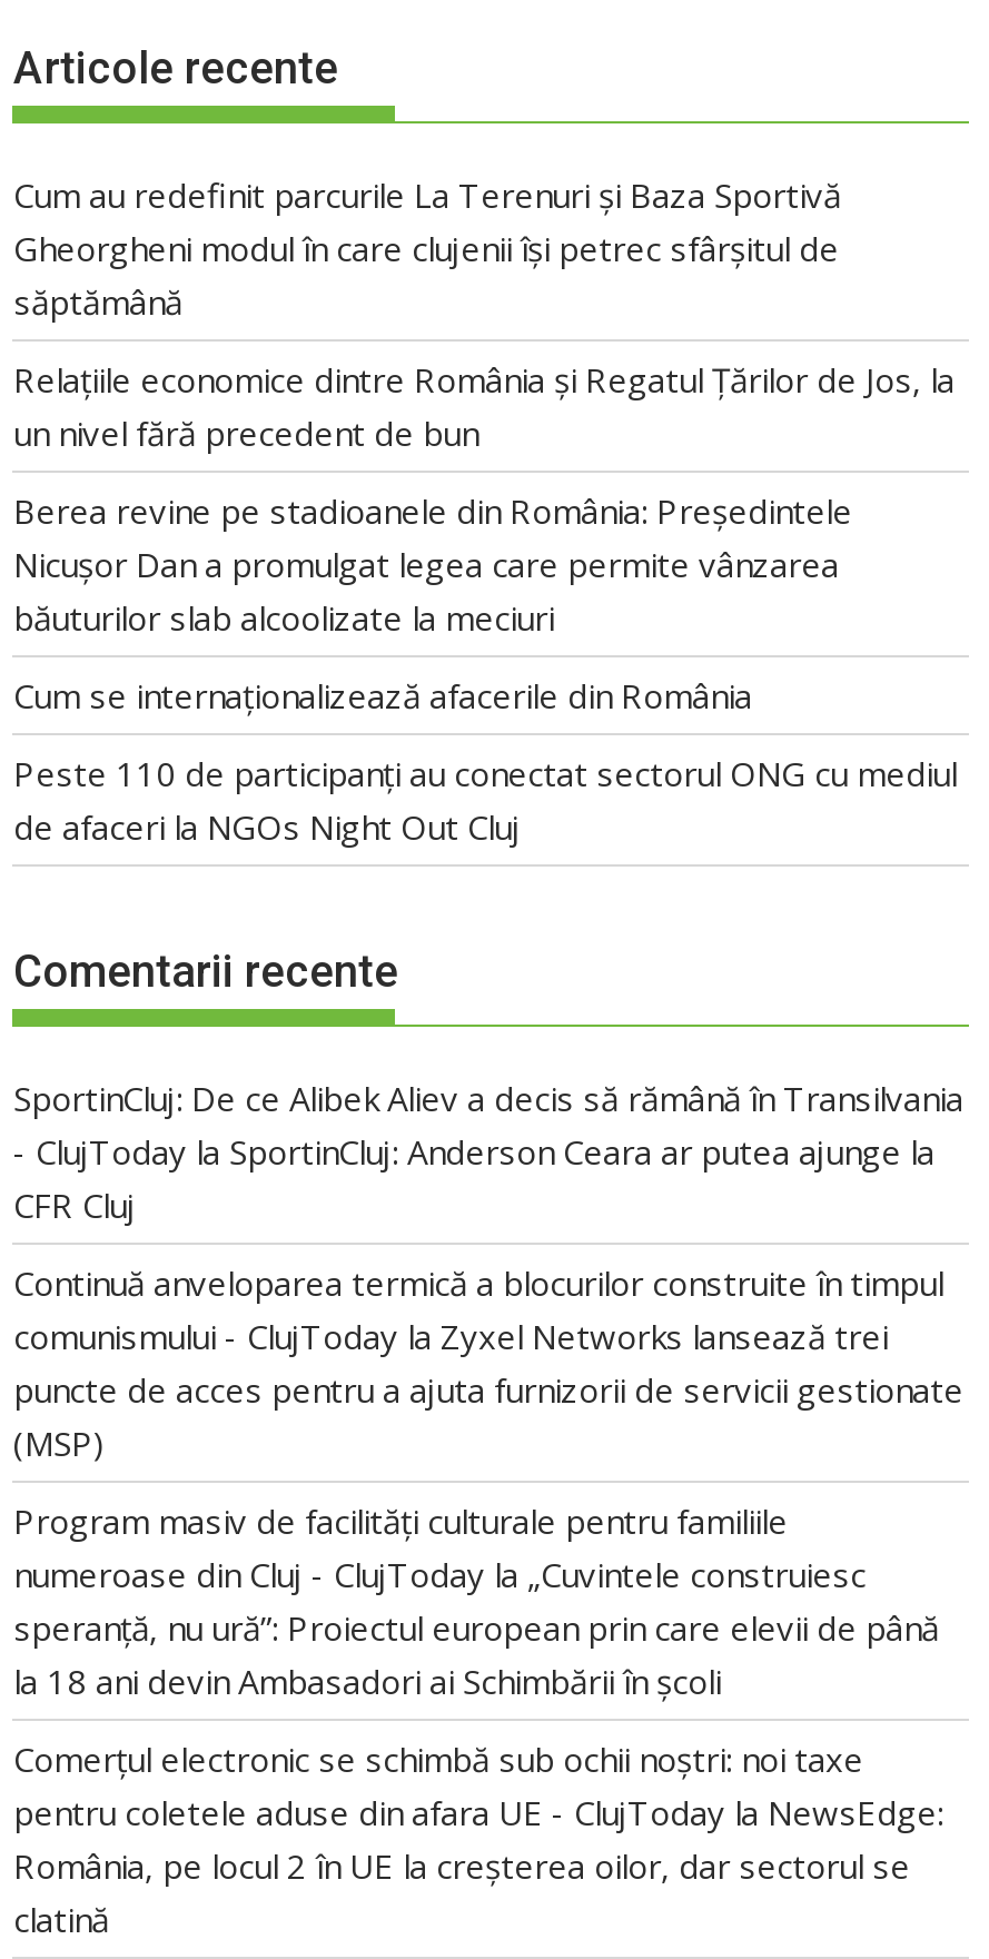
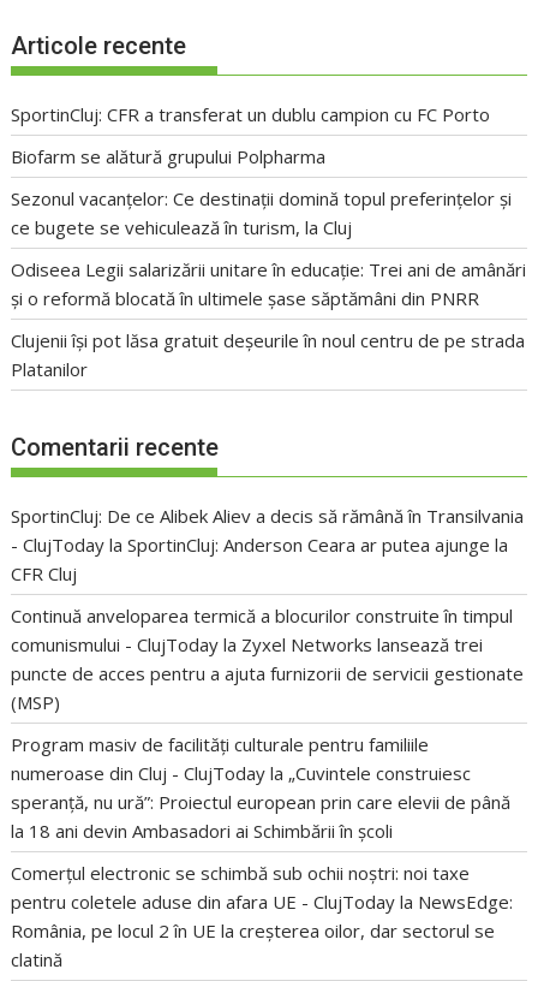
- Cum au redefinit parcurile La Terenuri și Baza Sportivă
- Gheorgheni modul în care clujenii își petrec sfârșitul de
- săptămână
+ SportinCluj: CFR a transferat un dublu campion cu FC Porto

- Relațiile economice dintre România și Regatul Țărilor de Jos, la
- un nivel fără precedent de bun
+ Biofarm se alătură grupului Polpharma

- Berea revine pe stadioanele din România: Președintele
- Nicușor Dan a promulgat legea care permite vânzarea
- băuturilor slab alcoolizate la meciuri
+ Sezonul vacanțelor: Ce destinații domină topul preferințelor și
+ ce bugete se vehiculează în turism, la Cluj

- Cum se internaționalizează afacerile din România
+ Odiseea Legii salarizării unitare în educație: Trei ani de amânări
+ și o reformă blocată în ultimele șase săptămâni din PNRR

- Peste 110 de participanți au conectat sectorul ONG cu mediul
- de afaceri la NGOs Night Out Cluj
+ Clujenii își pot lăsa gratuit deșeurile în noul centru de pe strada
+ Platanilor
